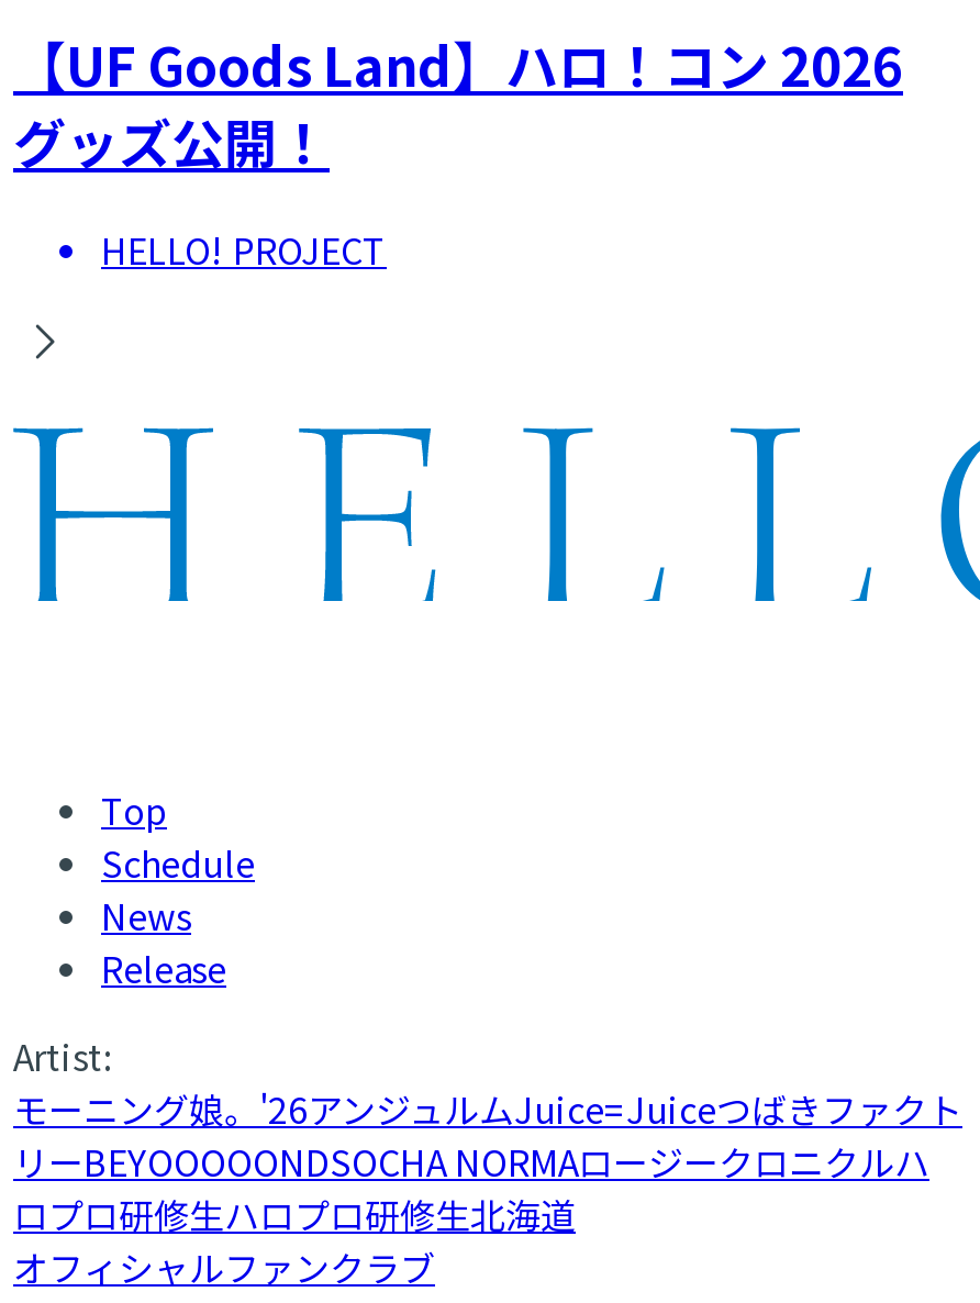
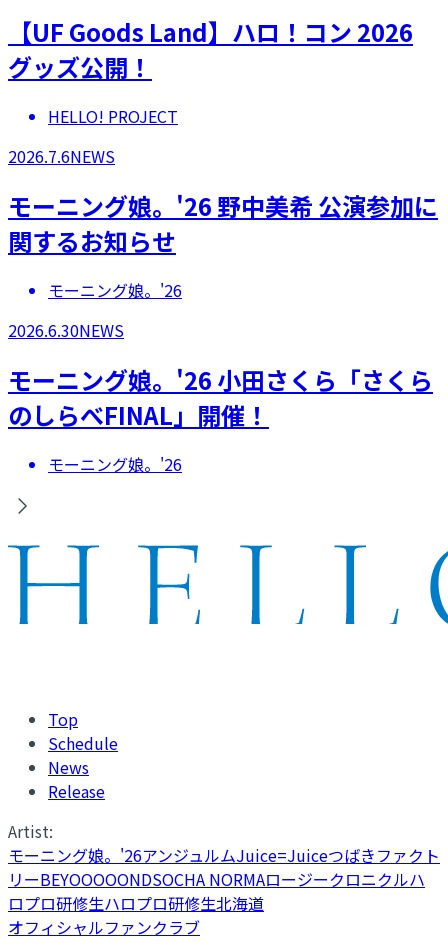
+ 2026.7.6NEWS
+ モーニング娘。'26 野中美希 公演参加に
+ 関するお知らせ
+ モーニング娘。'26
+ 2026.6.30NEWS
+ モーニング娘。'26 小田さくら「さくら
+ のしらべFINAL」開催！
+ モーニング娘。'26
